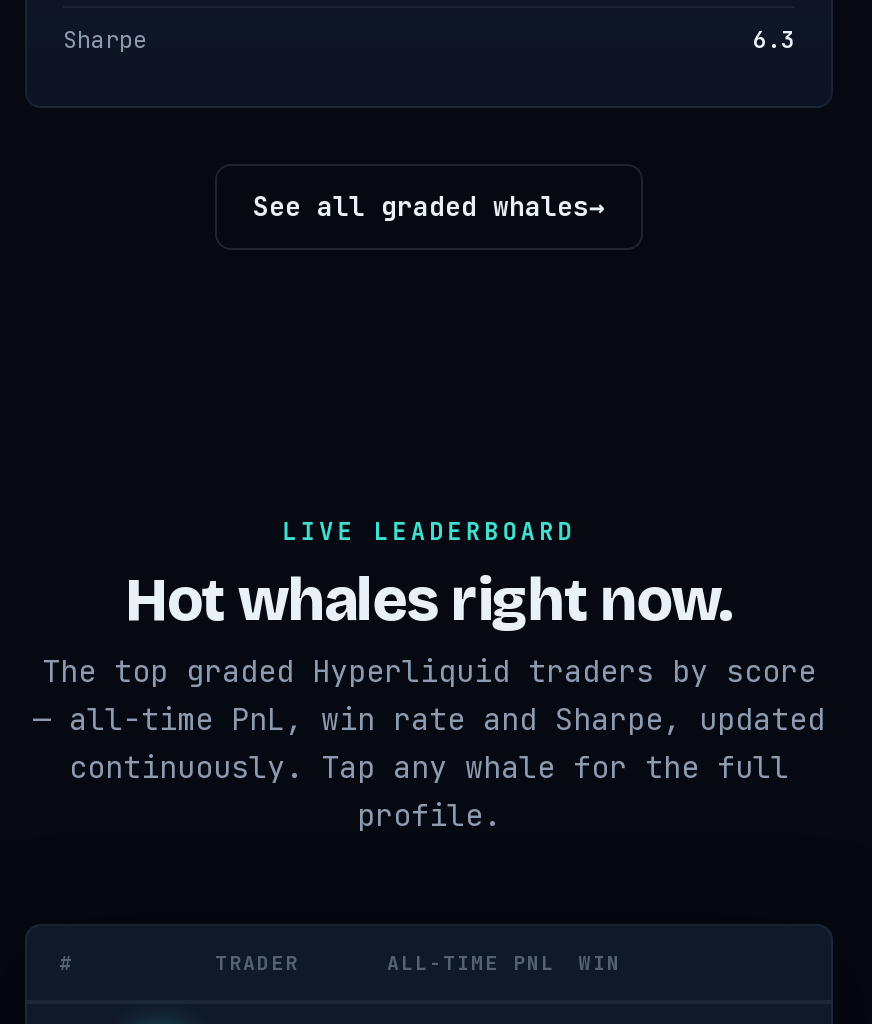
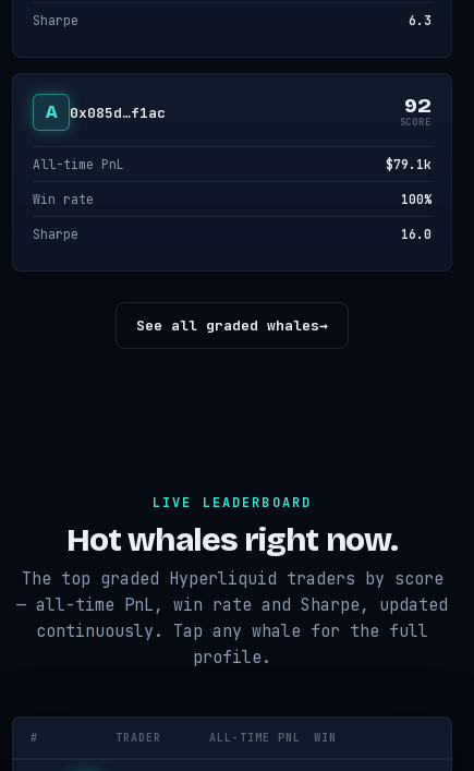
+ A
+ 0x085d…f1ac
+ 92
+ SCORE
+ All-time PnL
+ $79.1k
+ Win rate
+ 100%
+ Sharpe
+ 16.0
